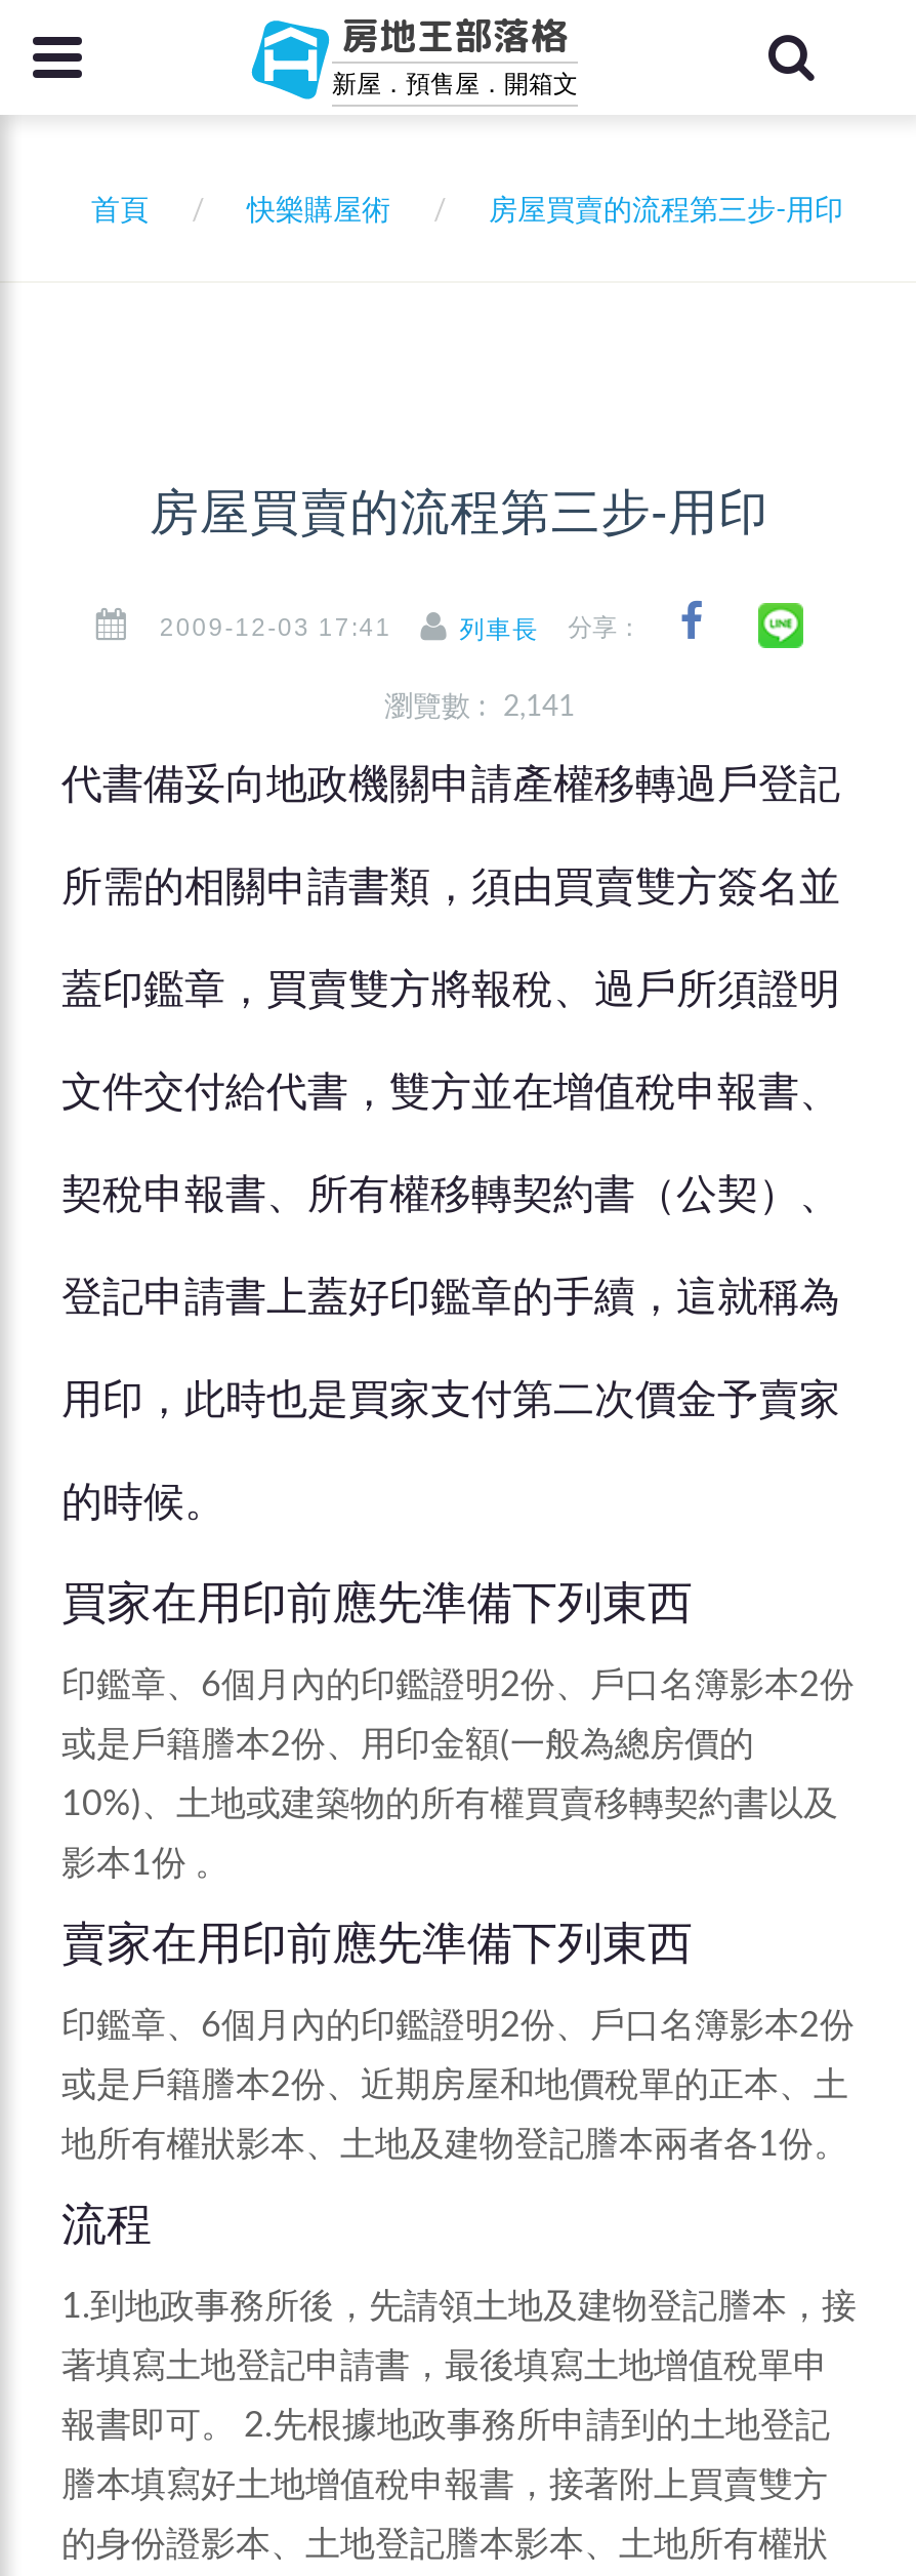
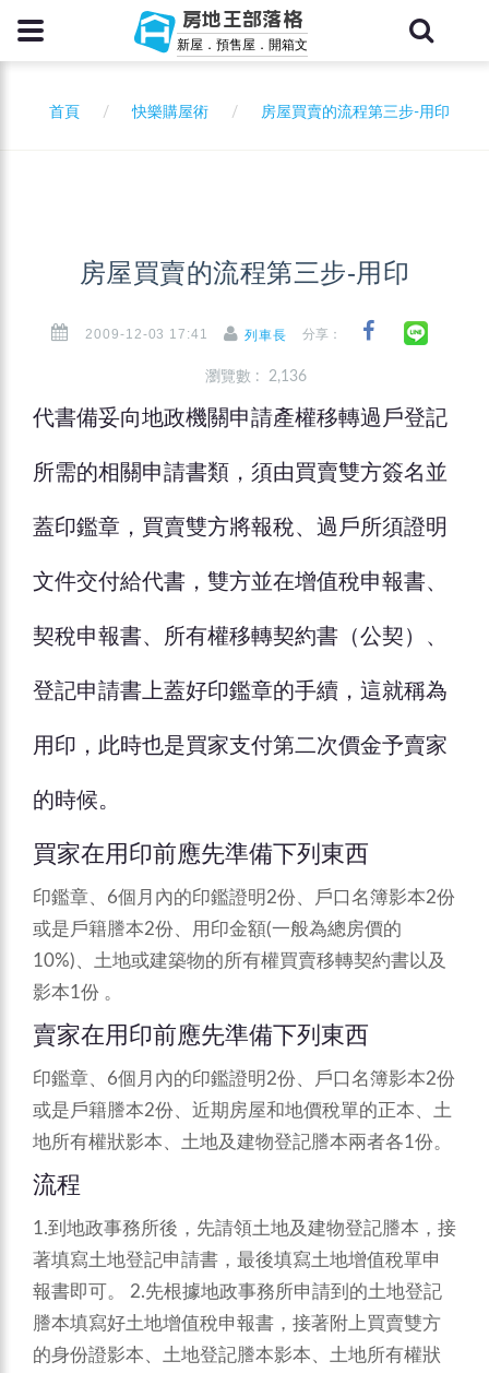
- 瀏覽數 : 2,141
+ 瀏覽數 : 2,136
